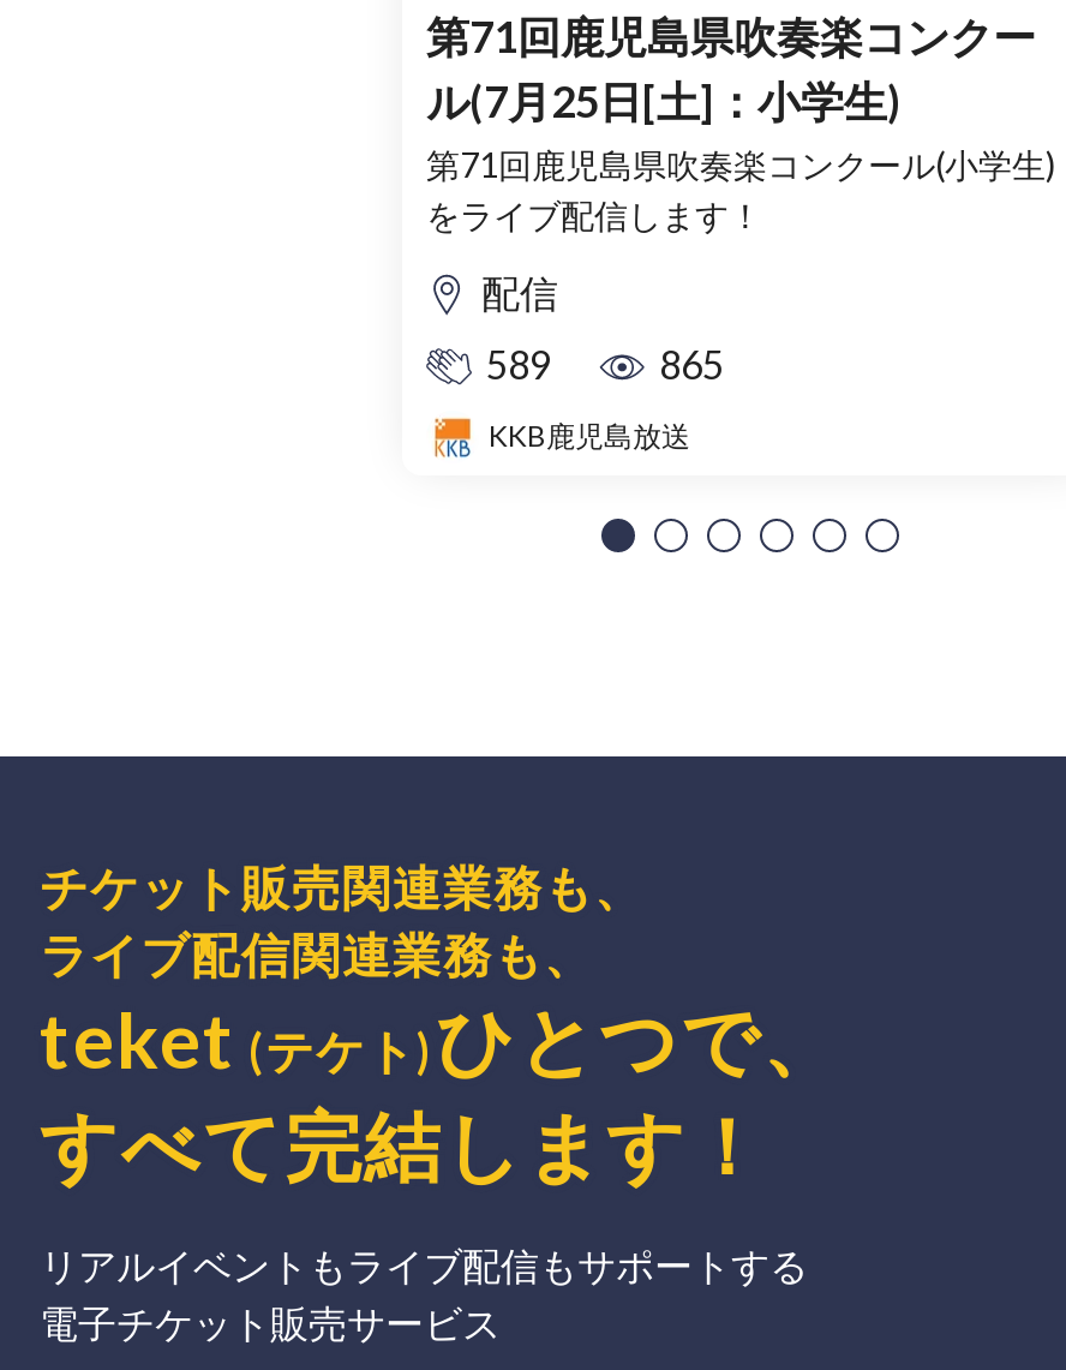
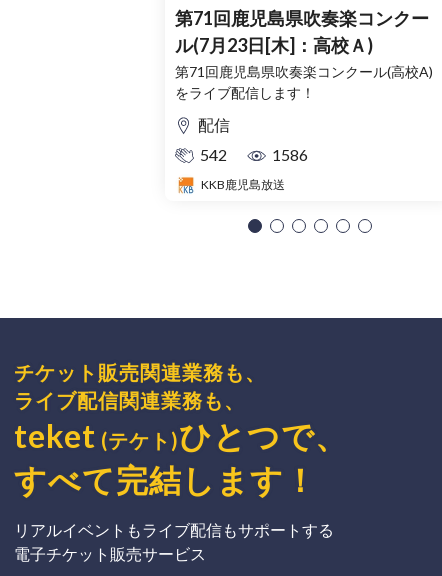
- ル(7月25日[土]：小学生)
- 第71回鹿児島県吹奏楽コンクール(小学生)
+ ル(7月23日[木]：高校Ａ)
+ 第71回鹿児島県吹奏楽コンクール(高校A)

- 589
+ 542

- 865
+ 1586
